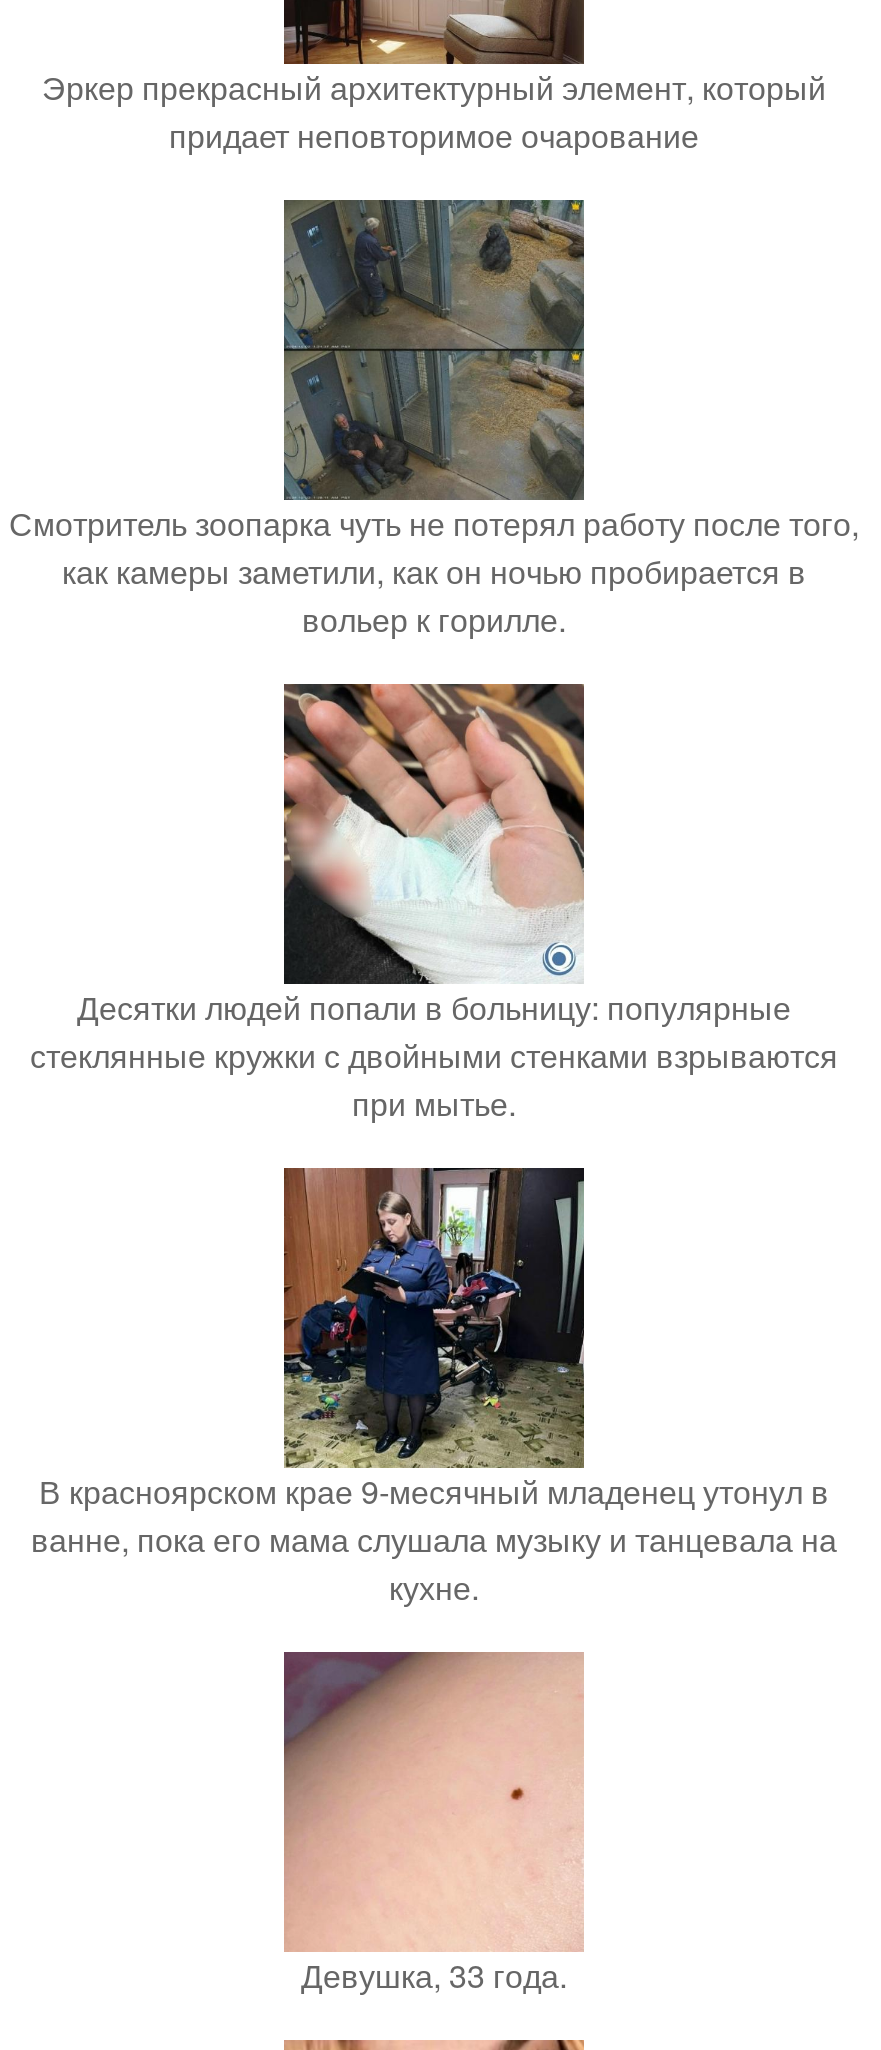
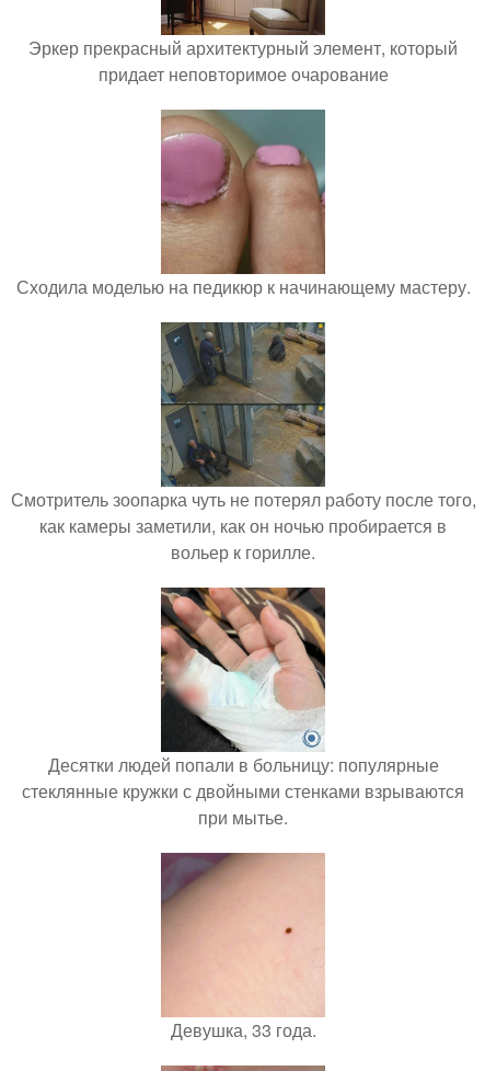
+ [image]
+ Сходила моделью на педикюр к начинающему мастеру.

moved down: [image] | Смотритель зоопарка чуть не потерял работу после того, | как камеры заметили, как он ночью пробирается в | вольер к горилле. | Десятки людей попали в больницу: популярные | стеклянные кружки с двойными стенками взрываются | при мытье.

- [image]
- В красноярском крае 9-месячный младенец утонул в
- ванне, пока его мама слушала музыку и танцевала на
- кухне.
